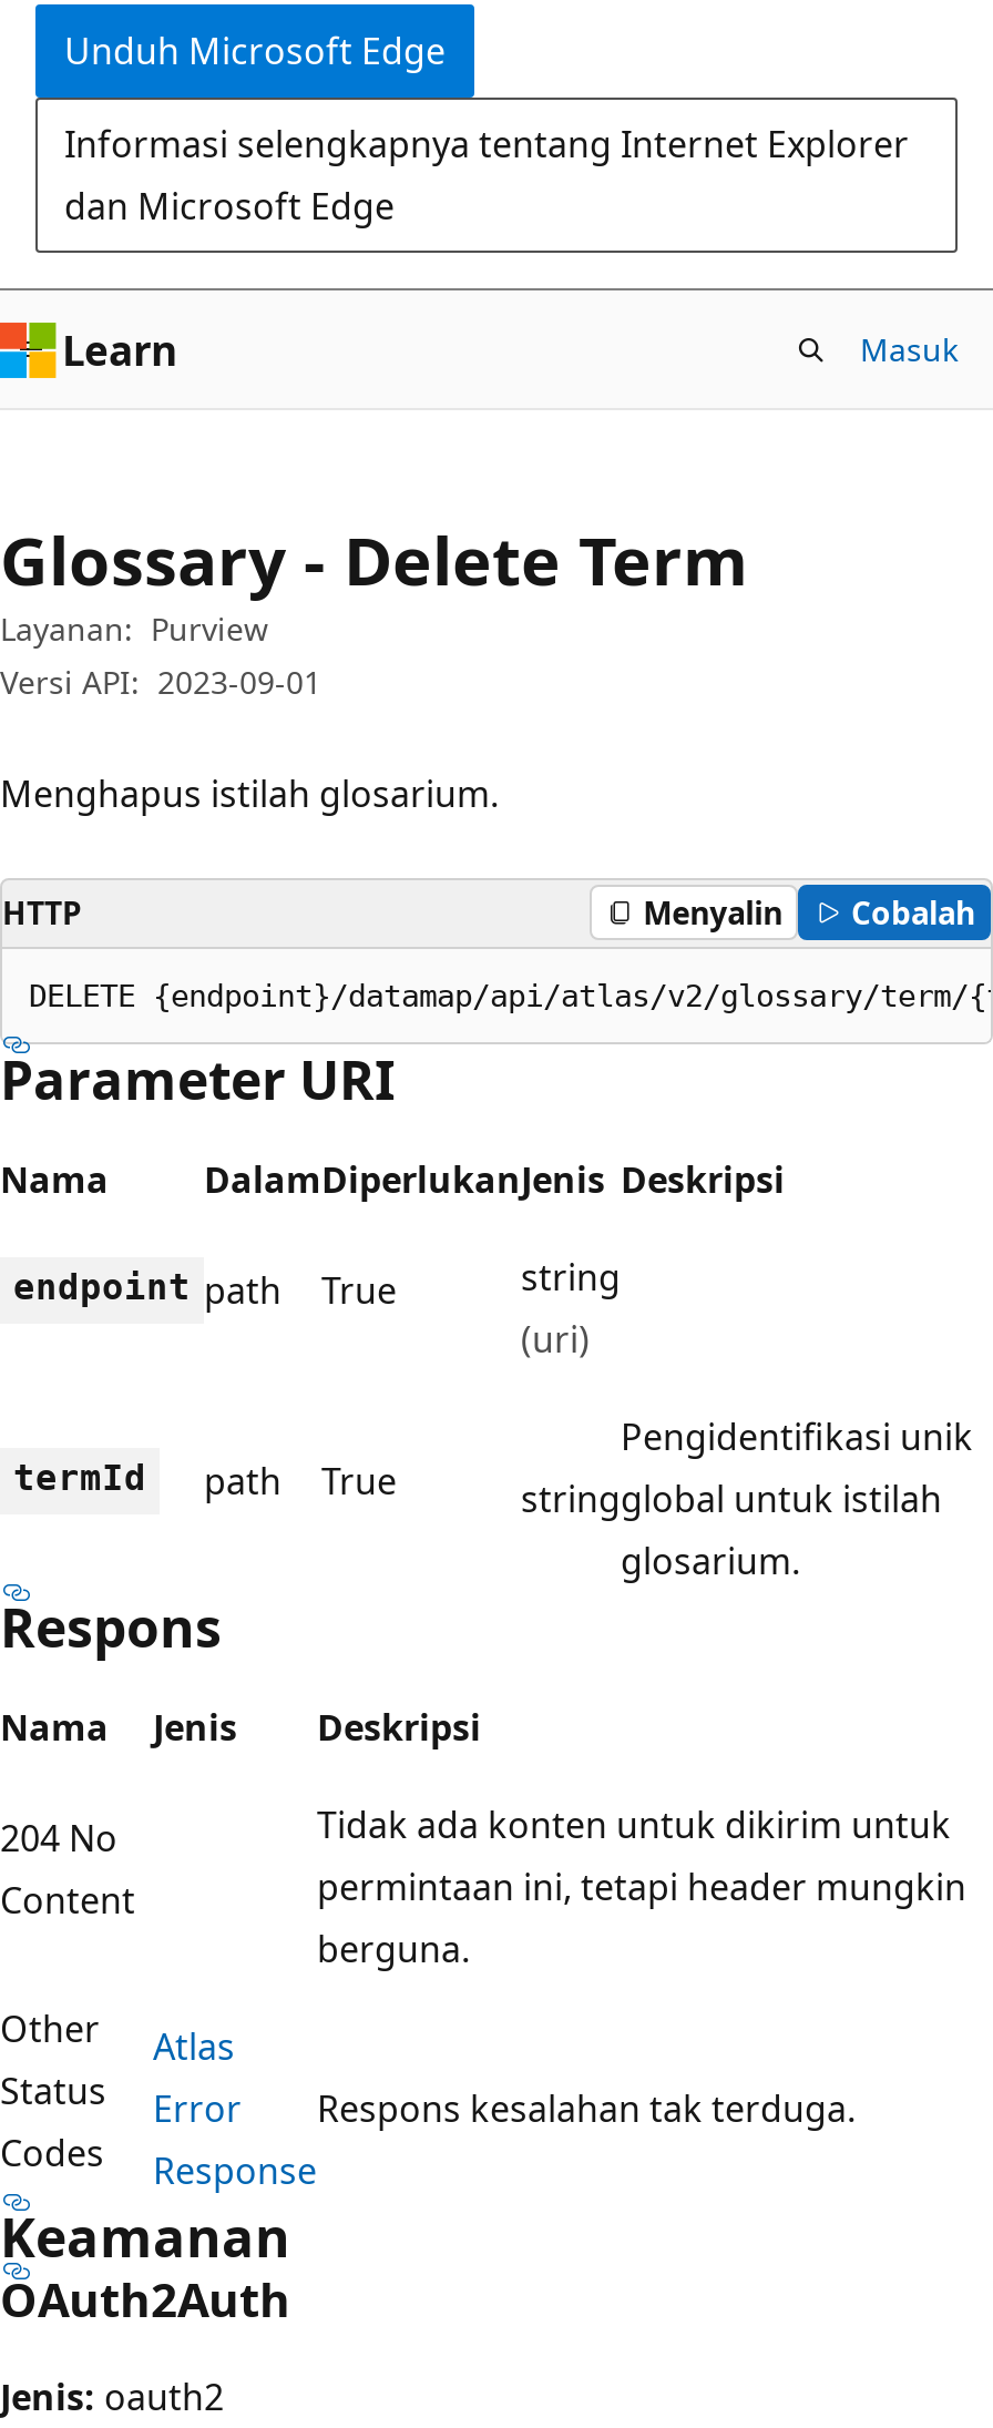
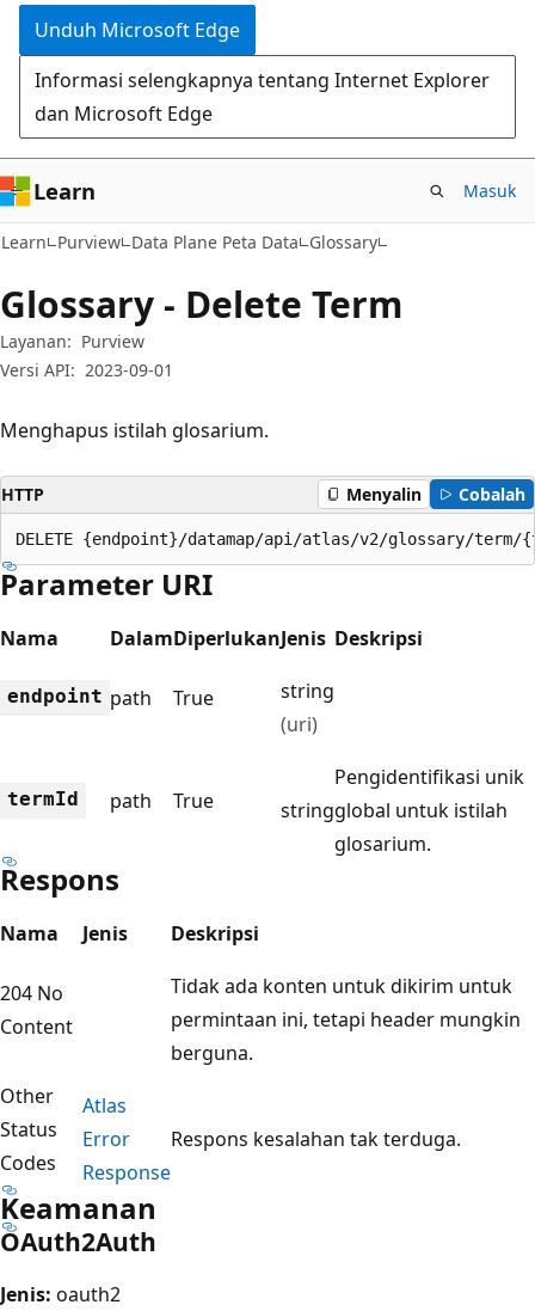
+ Learn Purview Data Plane Peta Data Glossary
